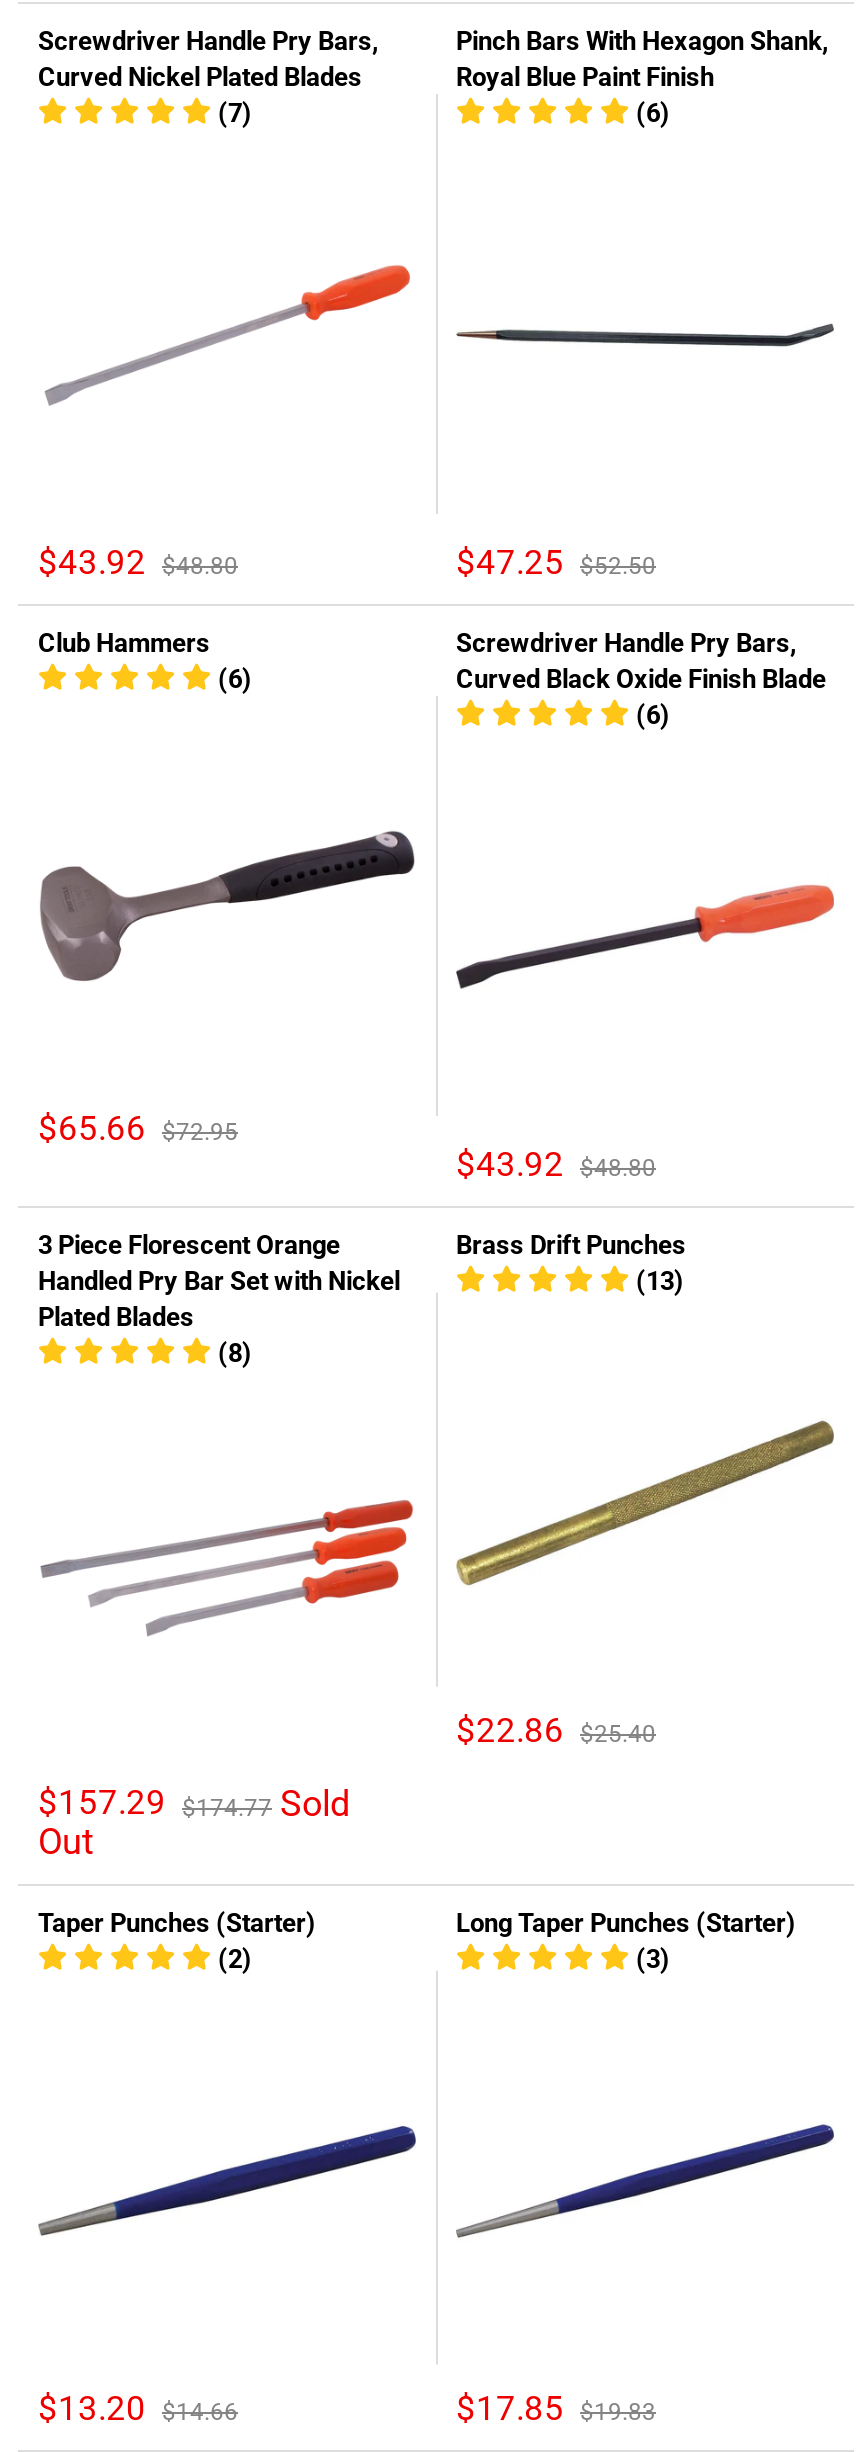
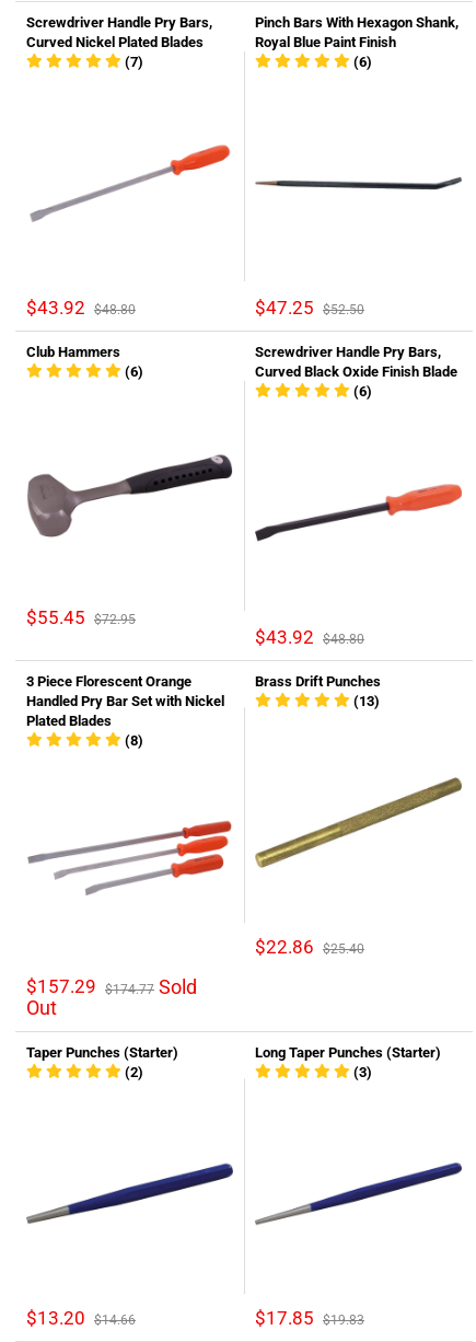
- $65.66 $72.95
+ $55.45 $72.95
